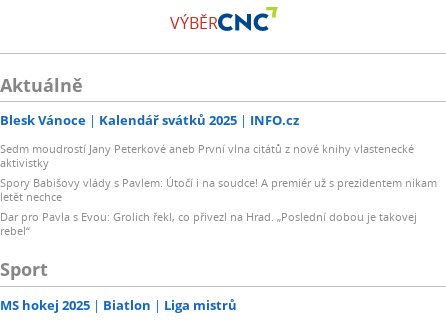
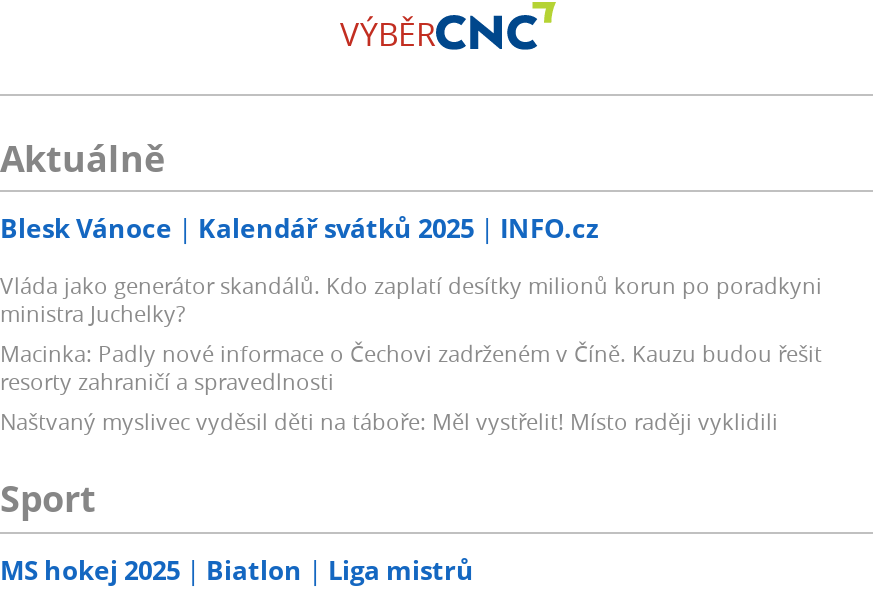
- Sedm moudrostí Jany Peterkové aneb První vlna citátů z nové knihy vlastenecké
- aktivistky
- Spory Babišovy vlády s Pavlem: Útočí i na soudce! A premiér už s prezidentem nikam
- letět nechce
- Dar pro Pavla s Evou: Grolich řekl, co přivezl na Hrad. „Poslední dobou je takovej
- rebel“
+ Vláda jako generátor skandálů. Kdo zaplatí desítky milionů korun po poradkyni
+ ministra Juchelky?
+ Macinka: Padly nové informace o Čechovi zadrženém v Číně. Kauzu budou řešit
+ resorty zahraničí a spravedlnosti
+ Naštvaný myslivec vyděsil děti na táboře: Měl vystřelit! Místo raději vyklidili
